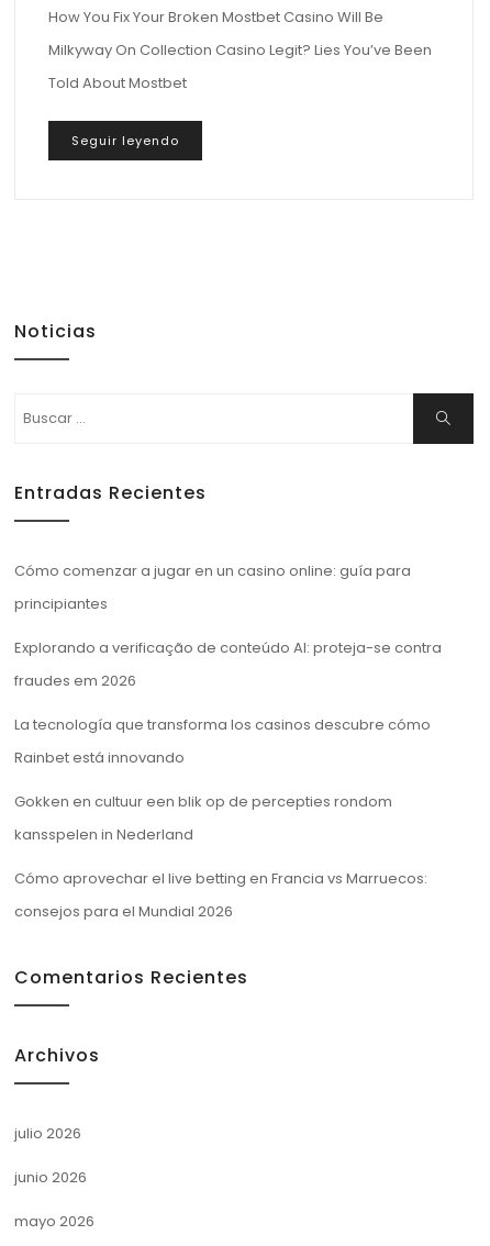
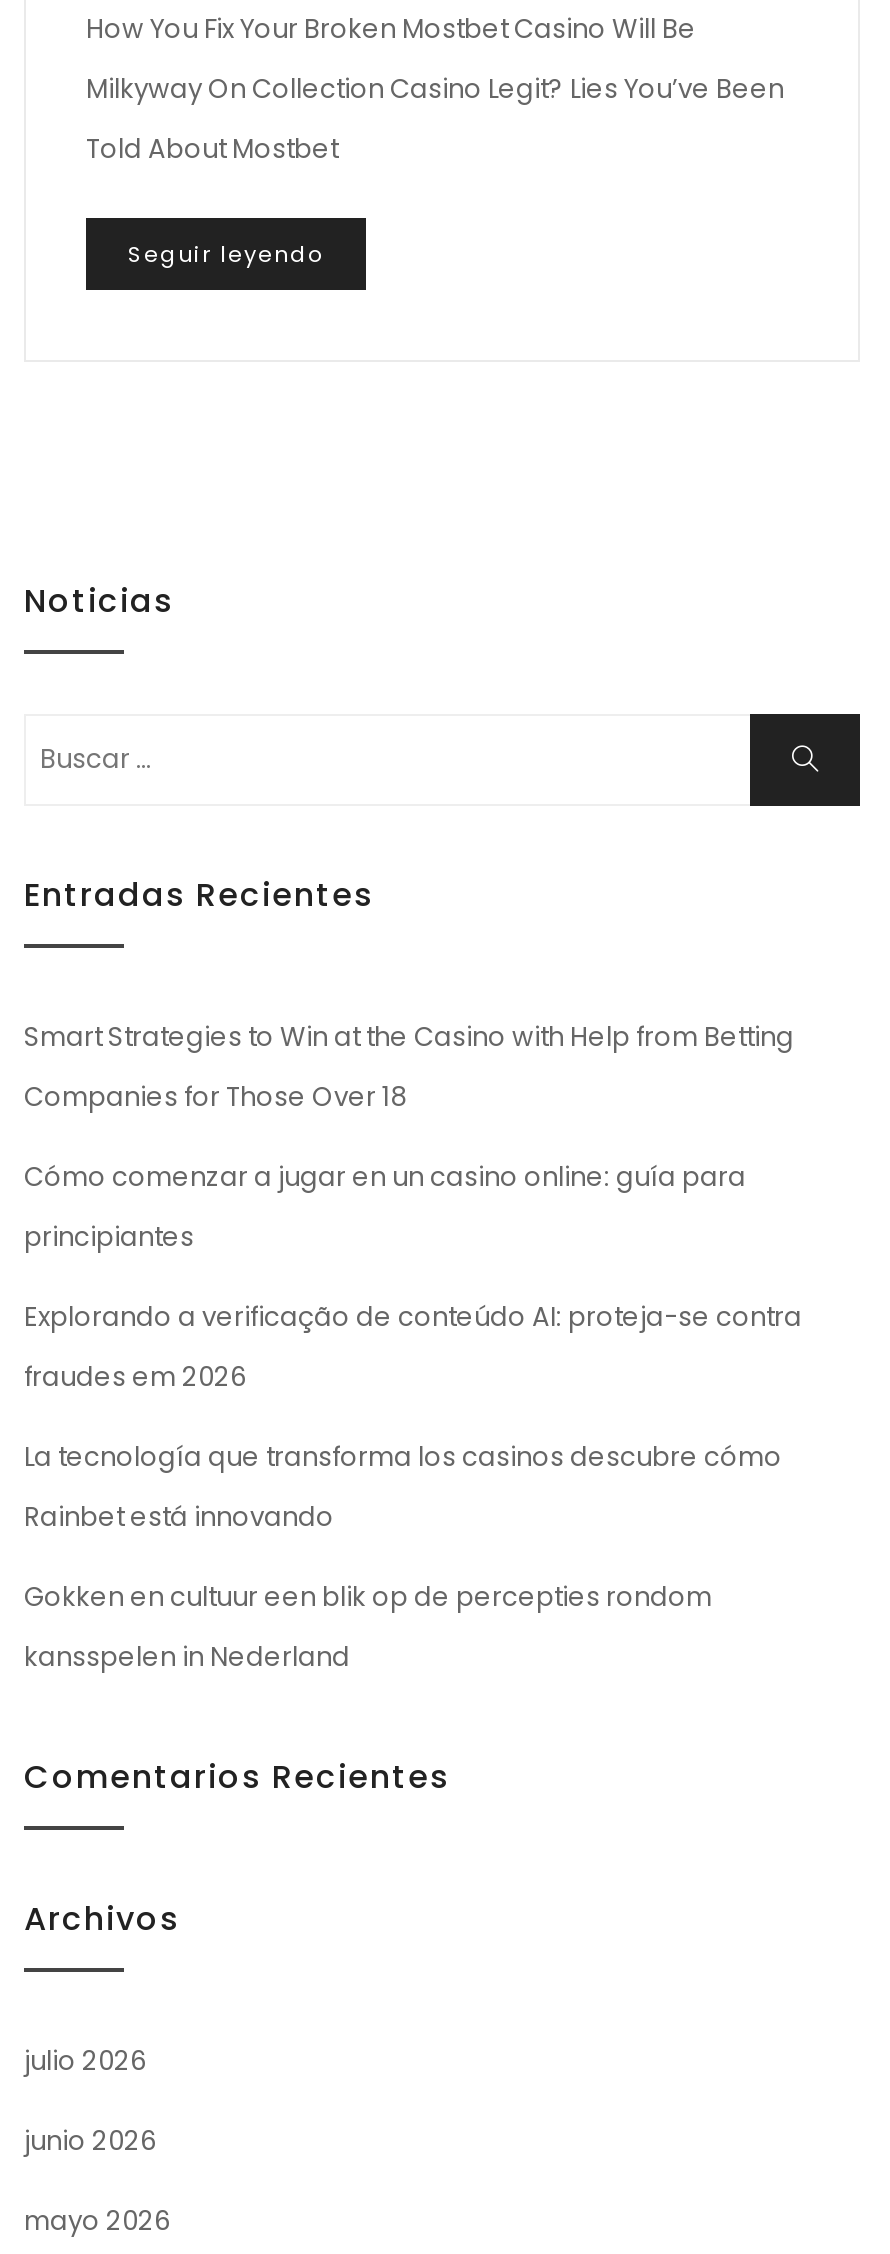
+ Smart Strategies to Win at the Casino with Help from Betting
+ Companies for Those Over 18

moved down: Cómo comenzar a jugar en un casino online: guía para | principiantes | Explorando a verificação de conteúdo AI: proteja-se contra | fraudes em 2026 | La tecnología que transforma los casinos descubre cómo | Rainbet está innovando | Gokken en cultuur een blik op de percepties rondom | kansspelen in Nederland

- Cómo aprovechar el live betting en Francia vs Marruecos:
- consejos para el Mundial 2026
